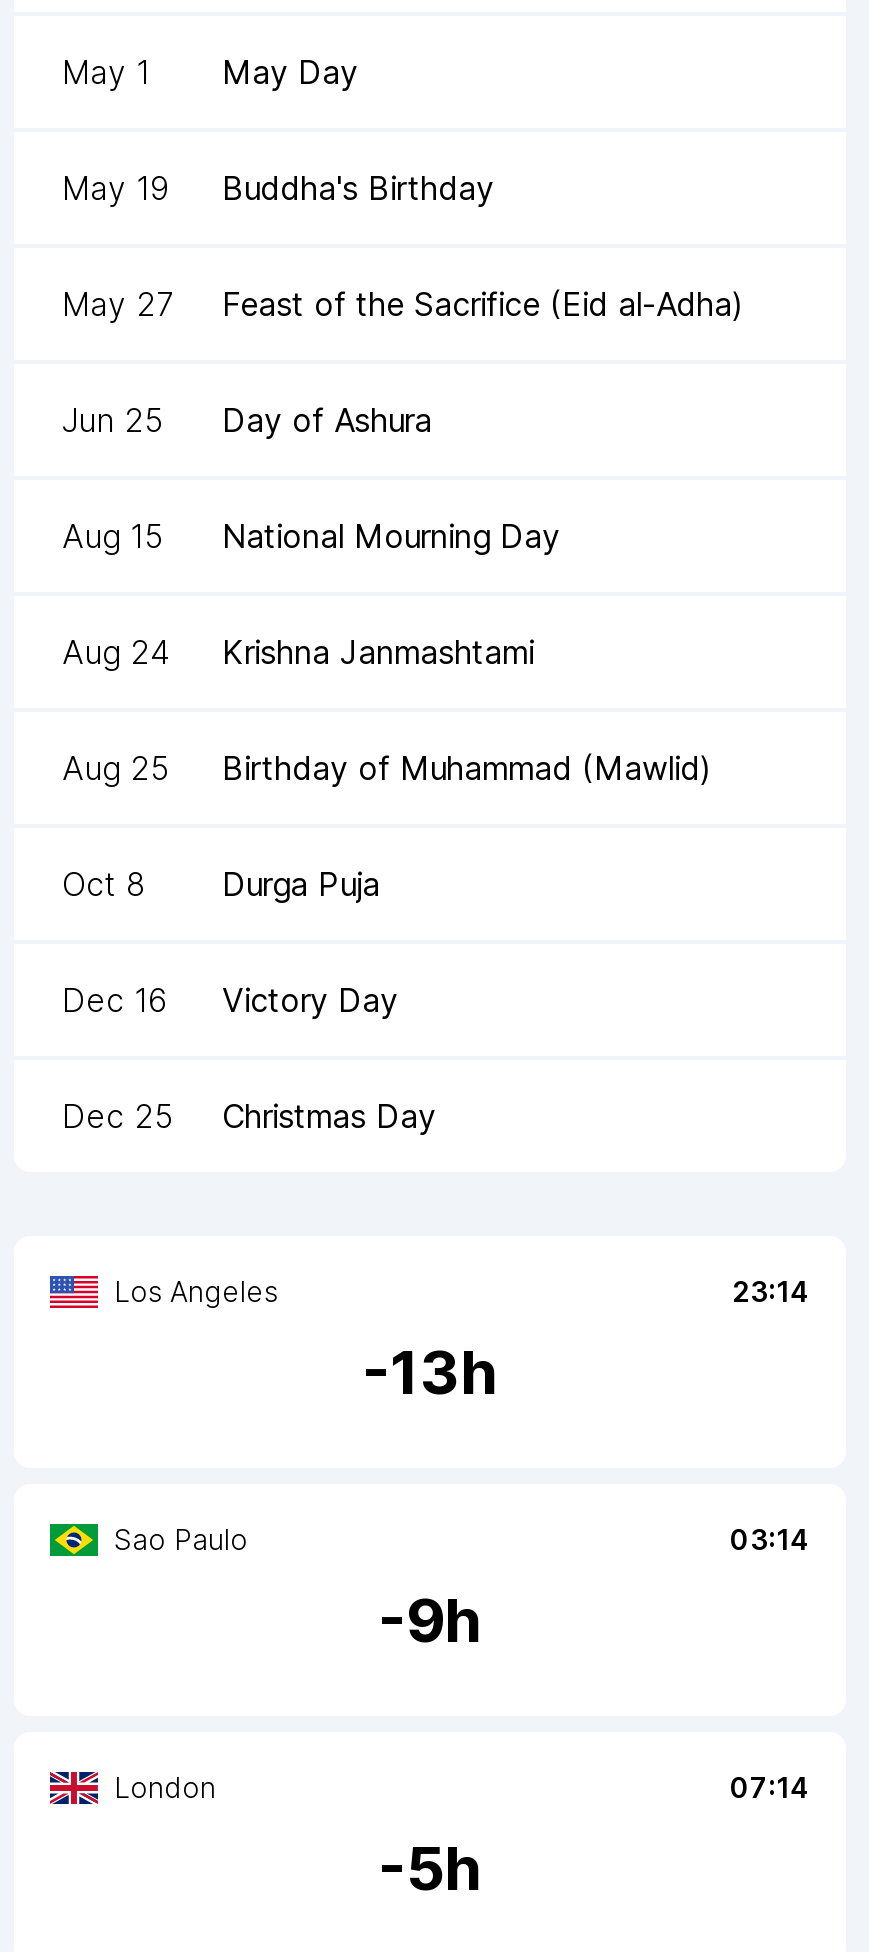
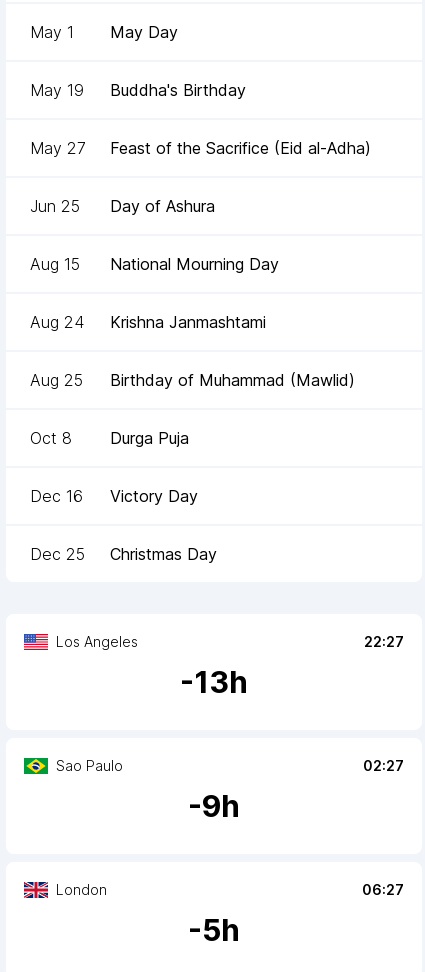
- 23:14
+ 22:27

- 03:14
+ 02:27

- 07:14
+ 06:27
